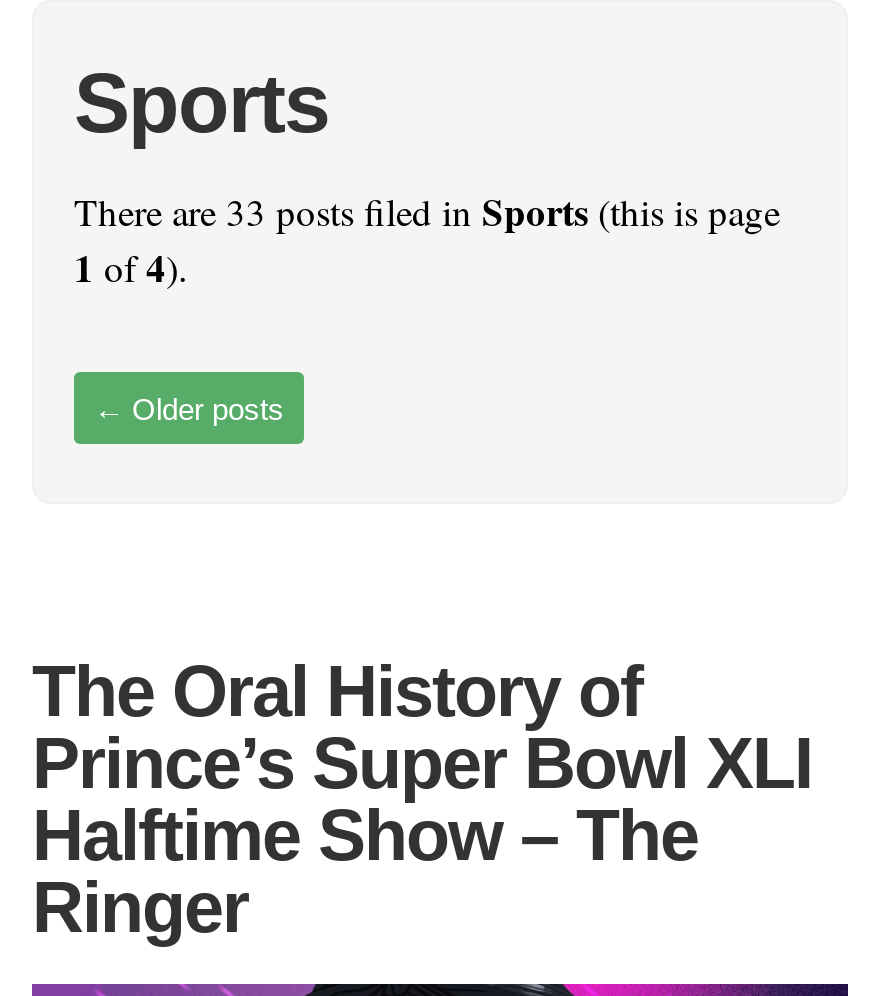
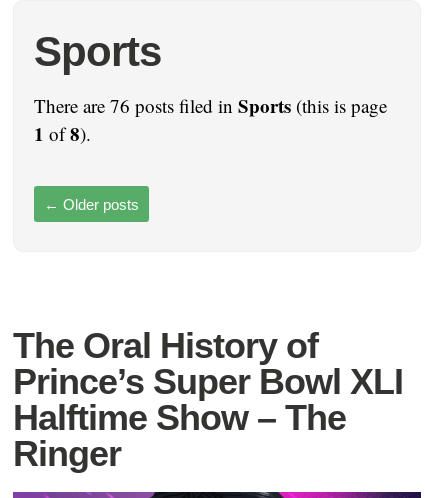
- There are 33 posts filed in Sports (this is page
+ There are 76 posts filed in Sports (this is page

- 1 of4).
+ 1 of8).
